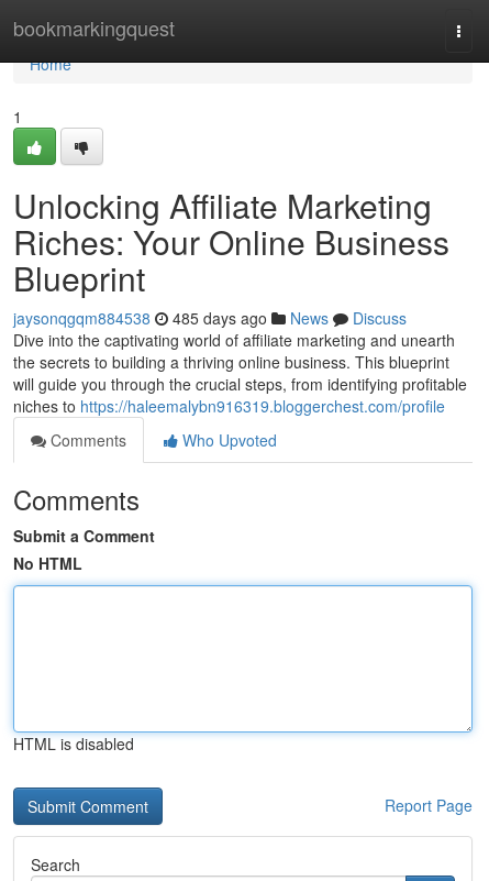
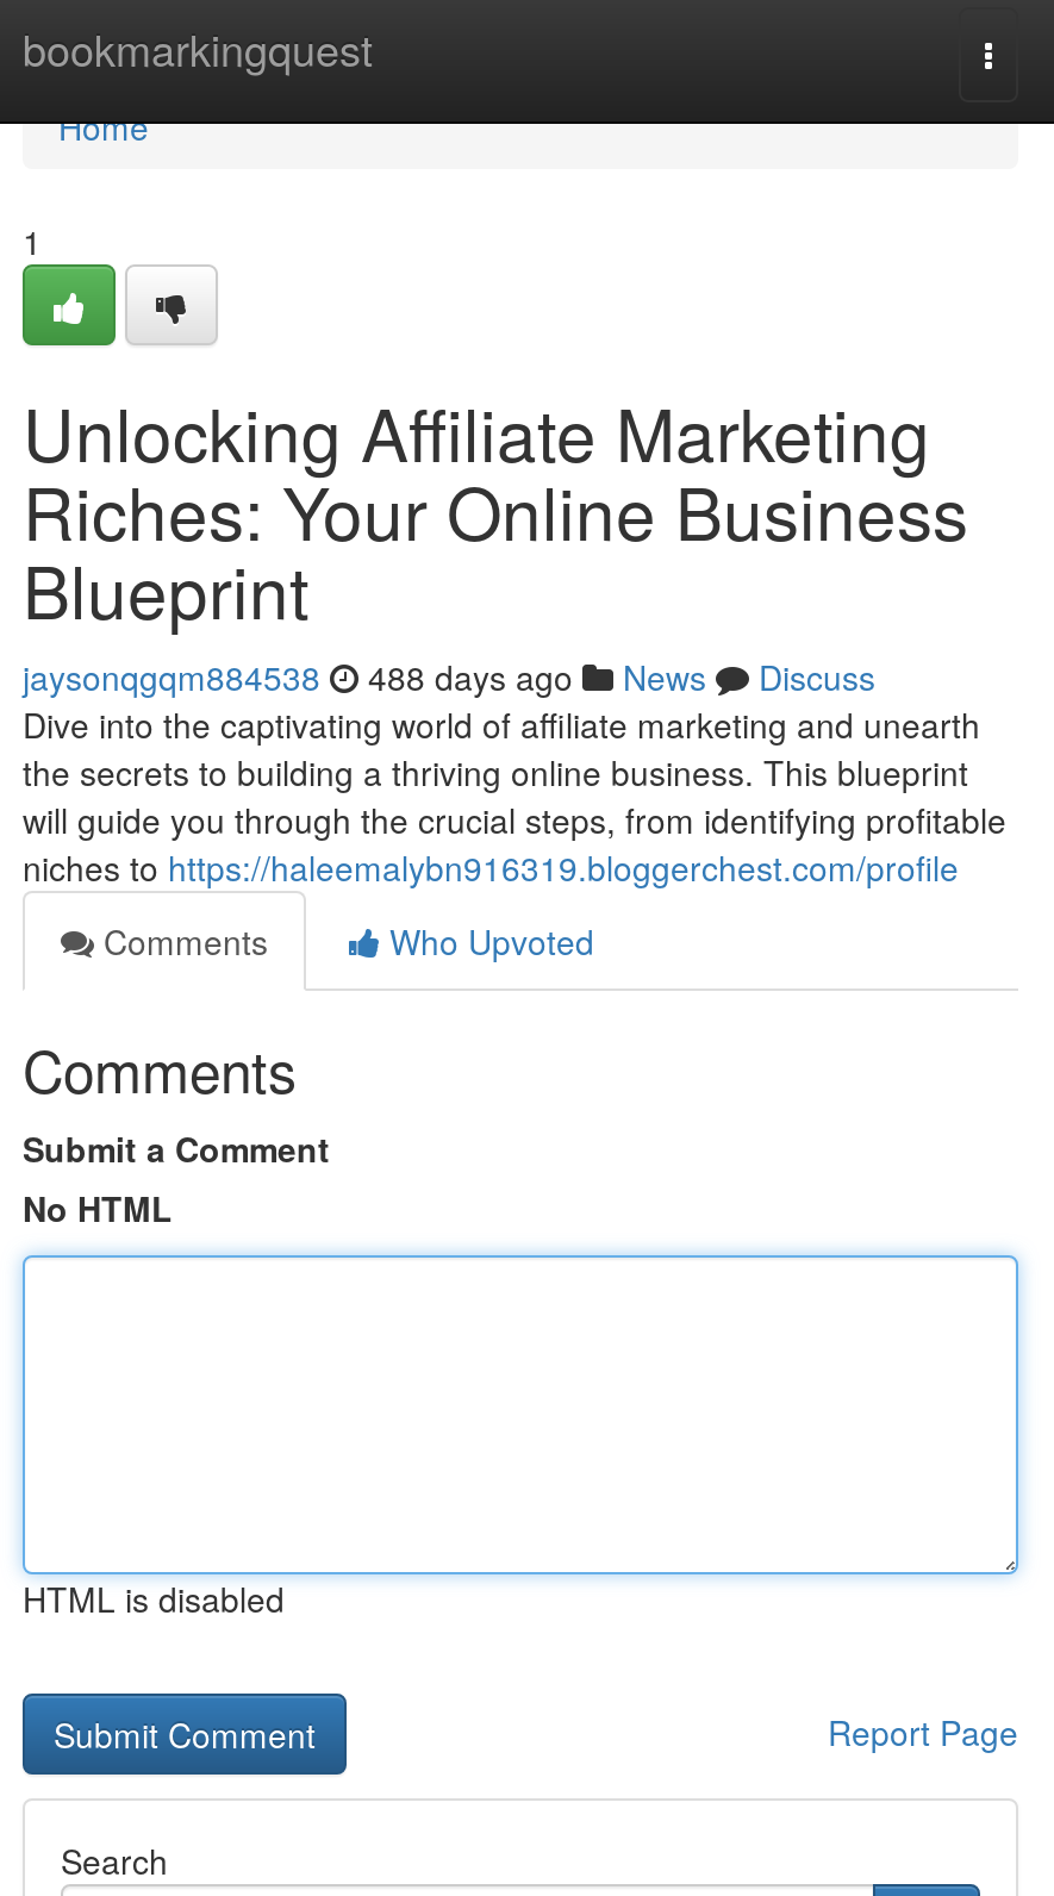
- jaysonqgqm884538 485 days ago News Discuss
+ jaysonqgqm884538 488 days ago News Discuss
